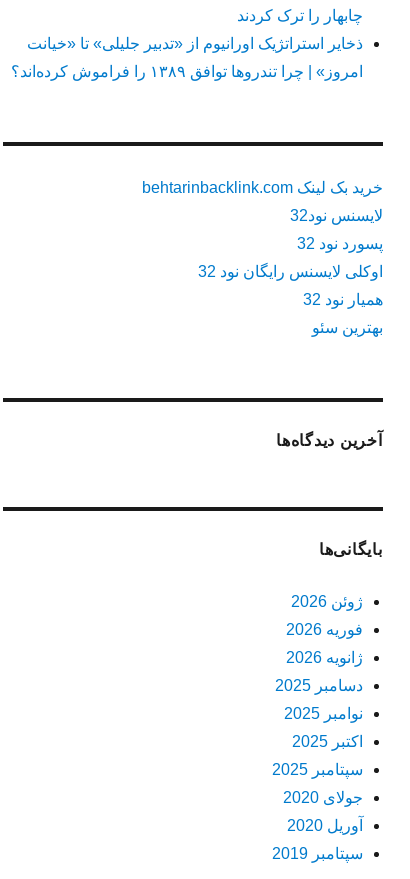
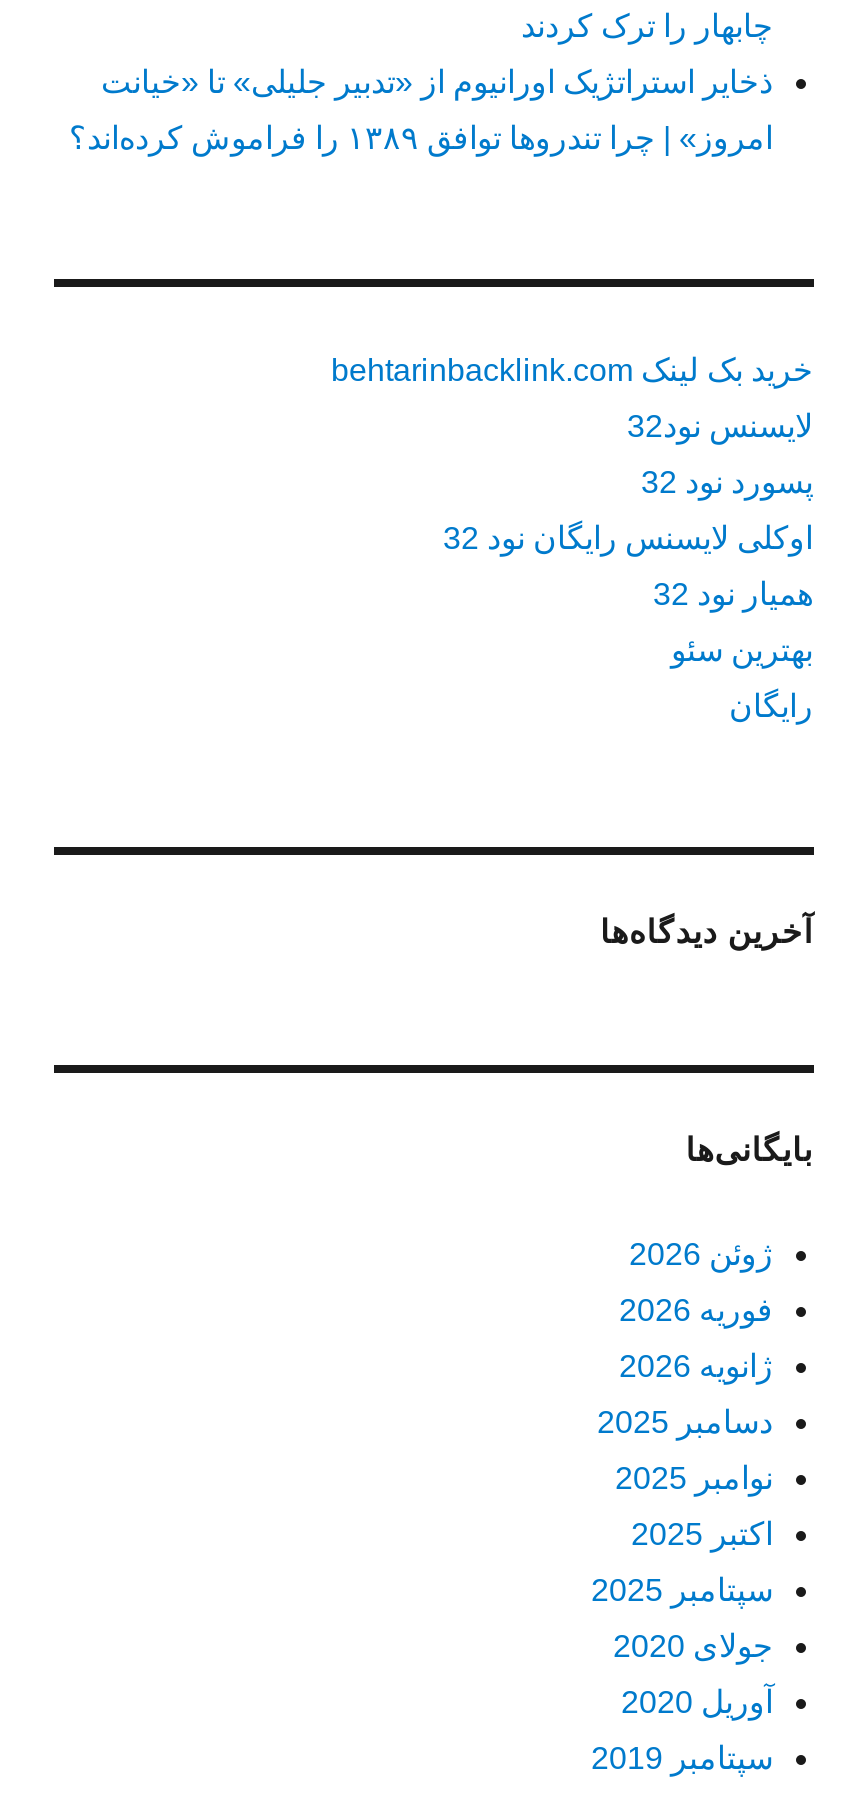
+ رایگان
